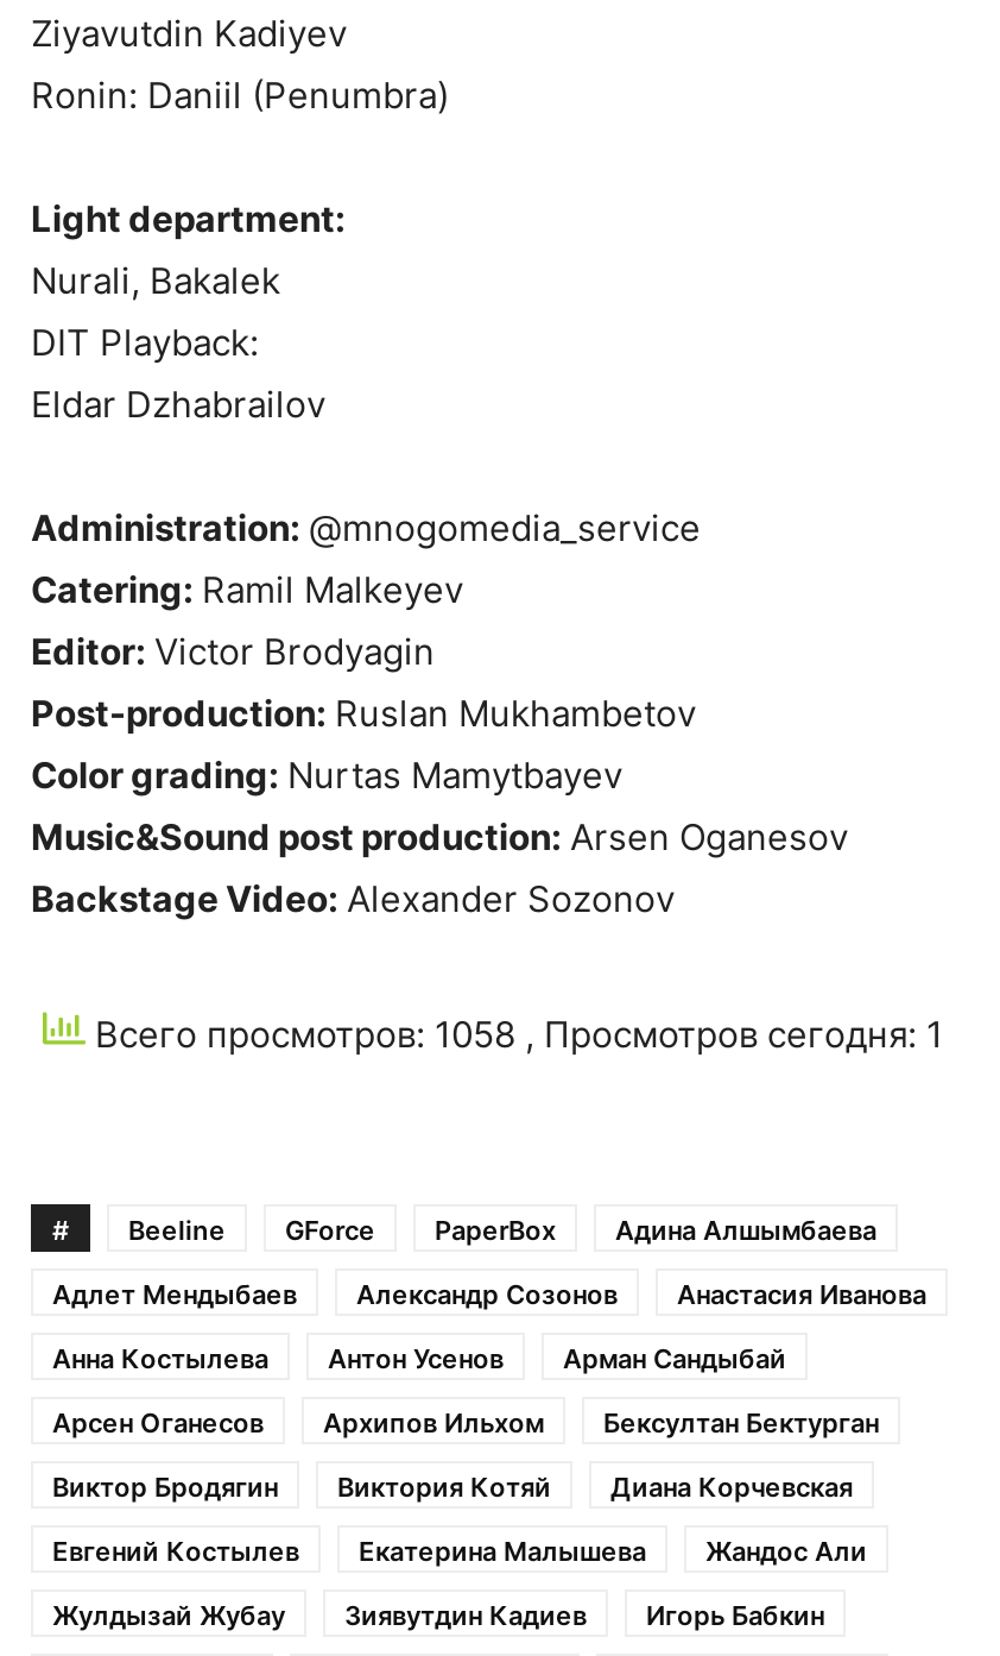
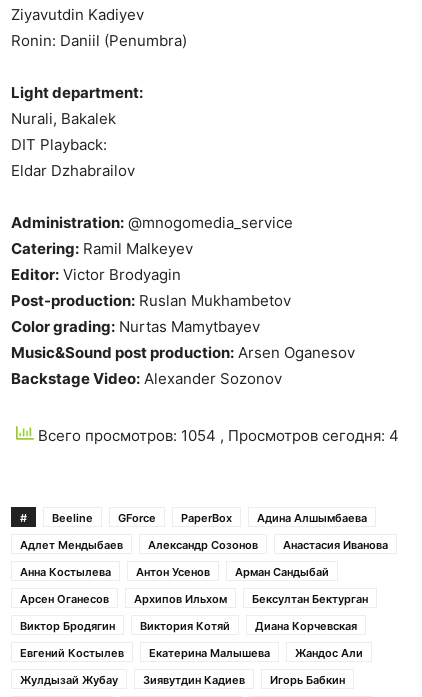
- Всего просмотров: 1058, Просмотров сегодня: 1
+ Всего просмотров: 1054, Просмотров сегодня: 4
